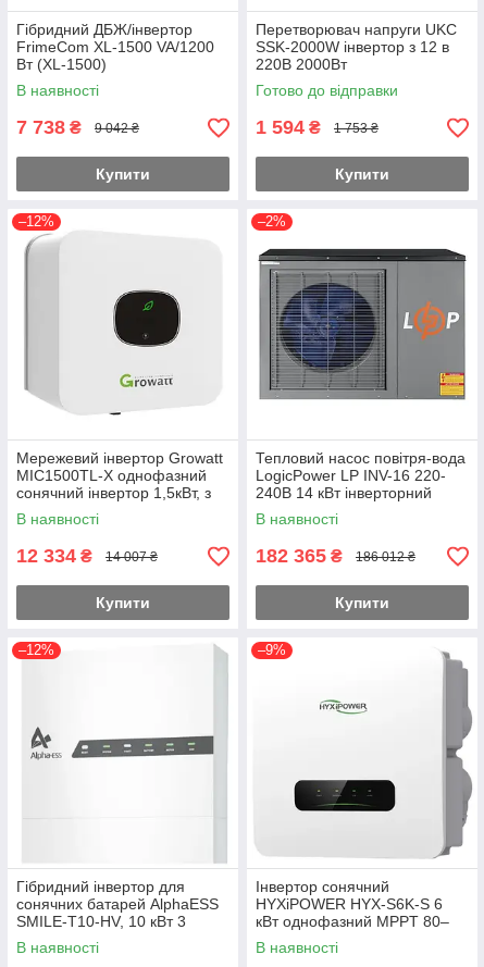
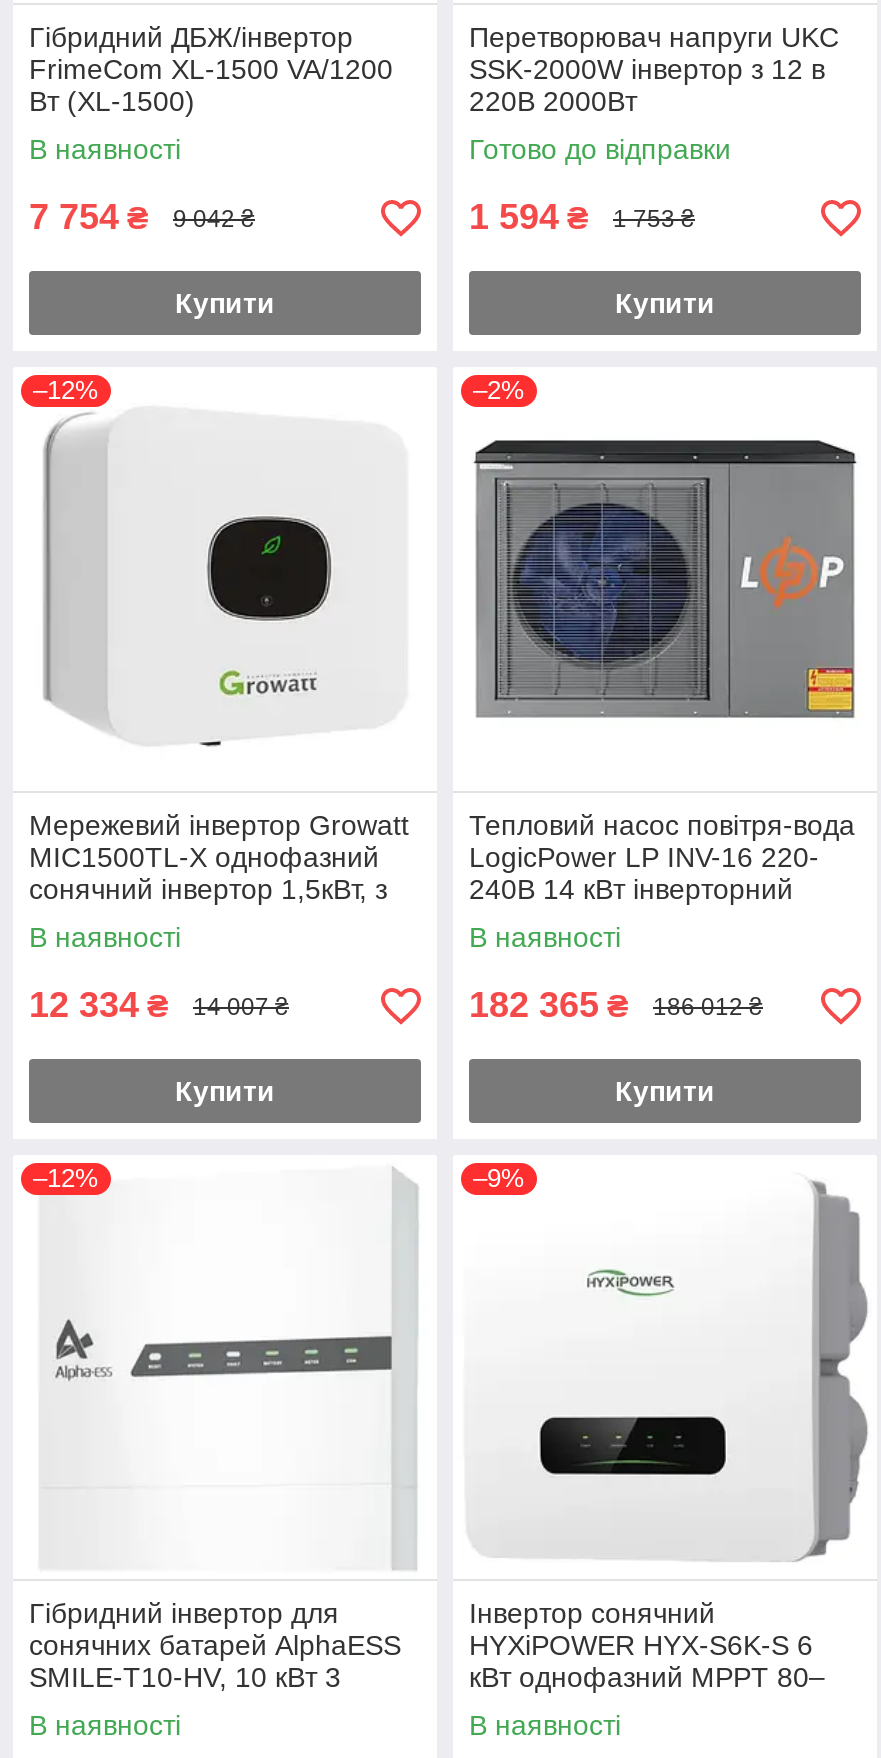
- 7 738 ₴
+ 7 754 ₴
